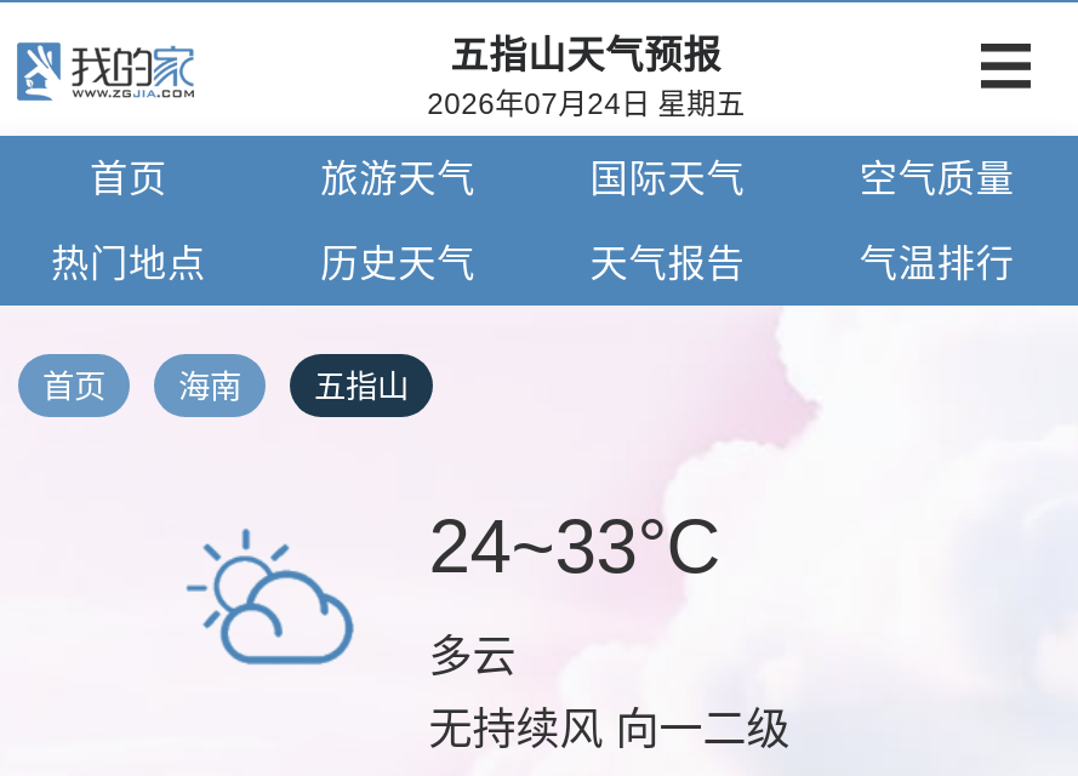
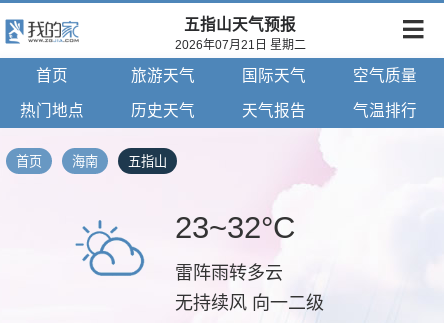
- 2026年07月24日 星期五
+ 2026年07月21日 星期二

- 24~33°C
+ 23~32°C

- 多云
+ 雷阵雨转多云
